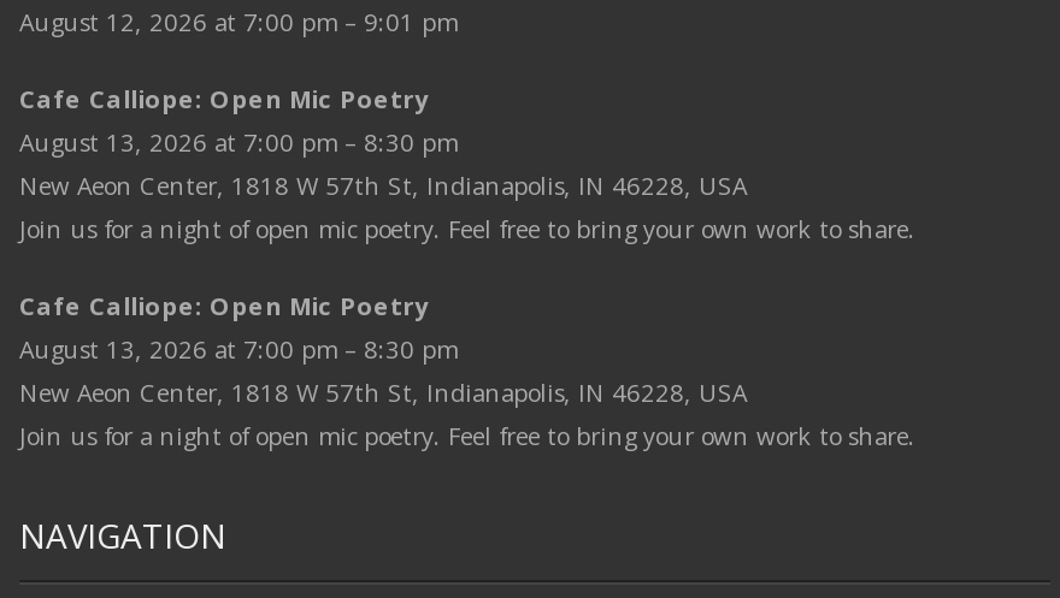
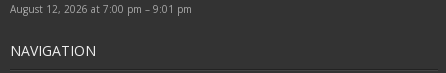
- Cafe Calliope: Open Mic Poetry
- August 13, 2026 at 7:00 pm – 8:30 pm
- New Aeon Center, 1818 W 57th St, Indianapolis, IN 46228, USA
- Join us for a night of open mic poetry. Feel free to bring your own work to share.
- Cafe Calliope: Open Mic Poetry
- August 13, 2026 at 7:00 pm – 8:30 pm
- New Aeon Center, 1818 W 57th St, Indianapolis, IN 46228, USA
- Join us for a night of open mic poetry. Feel free to bring your own work to share.
